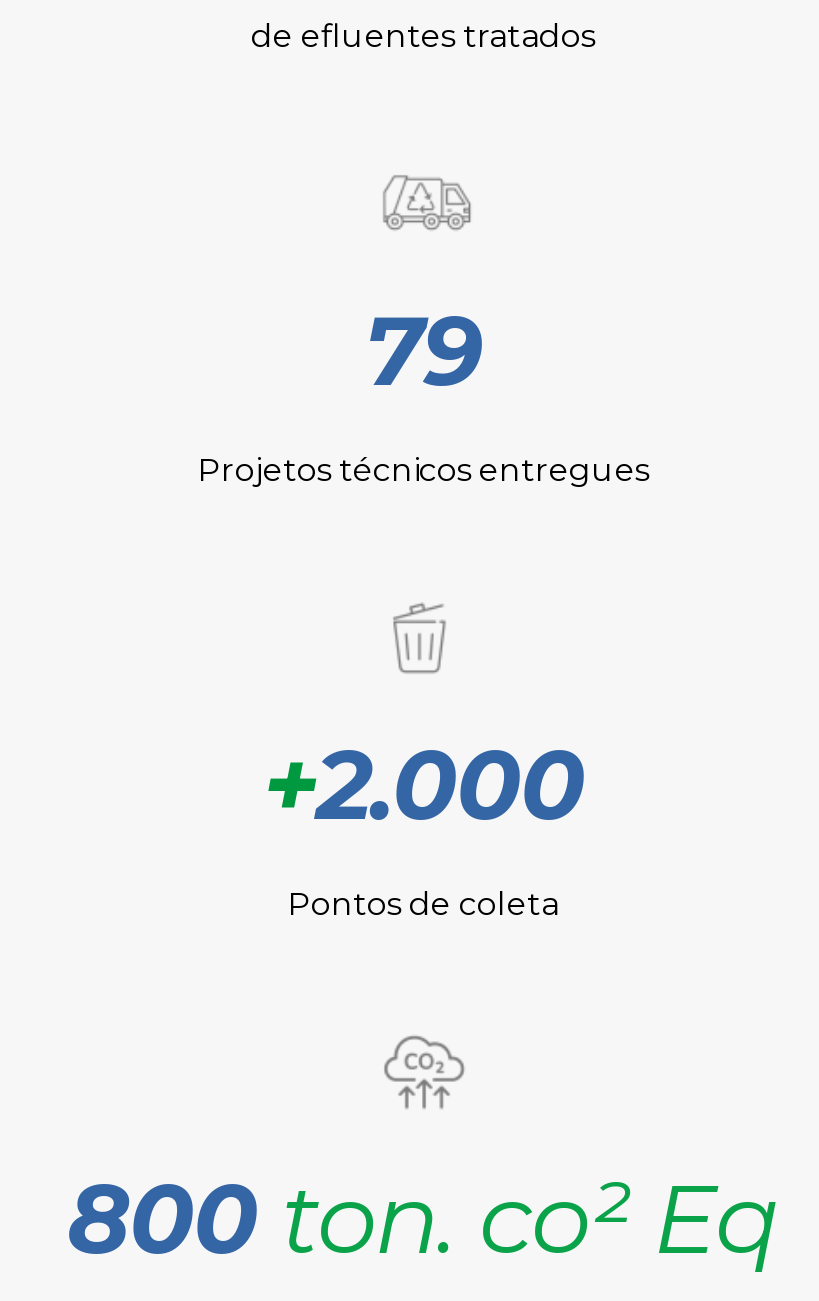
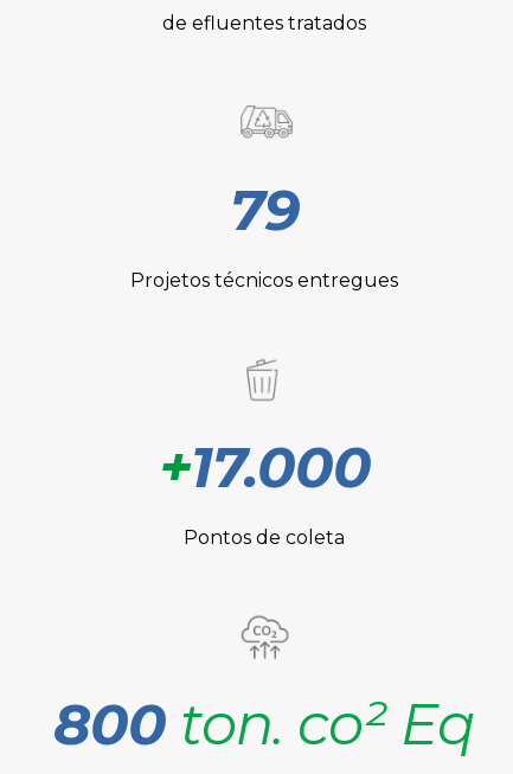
- +2.000
+ +17.000
